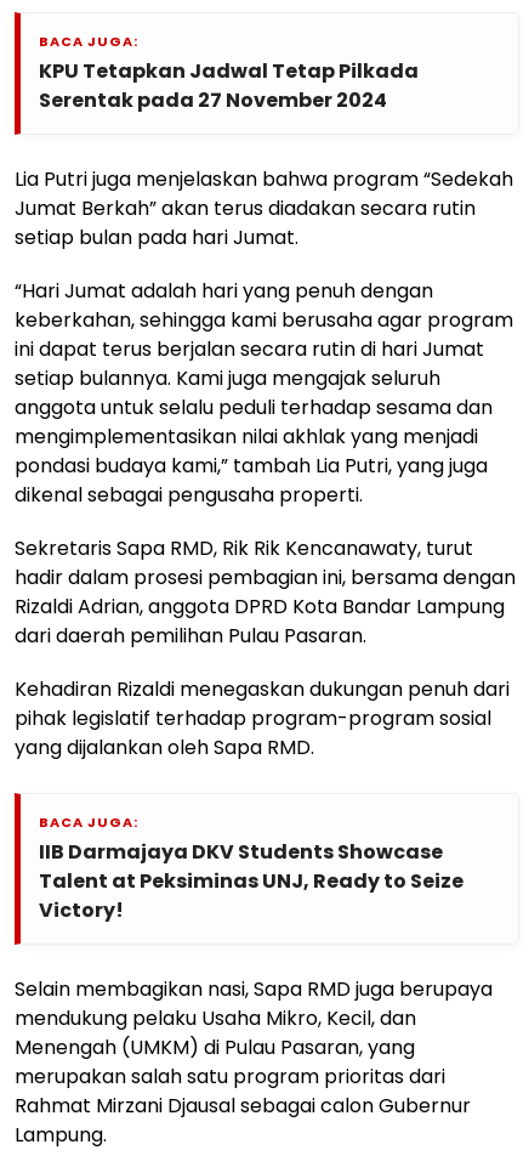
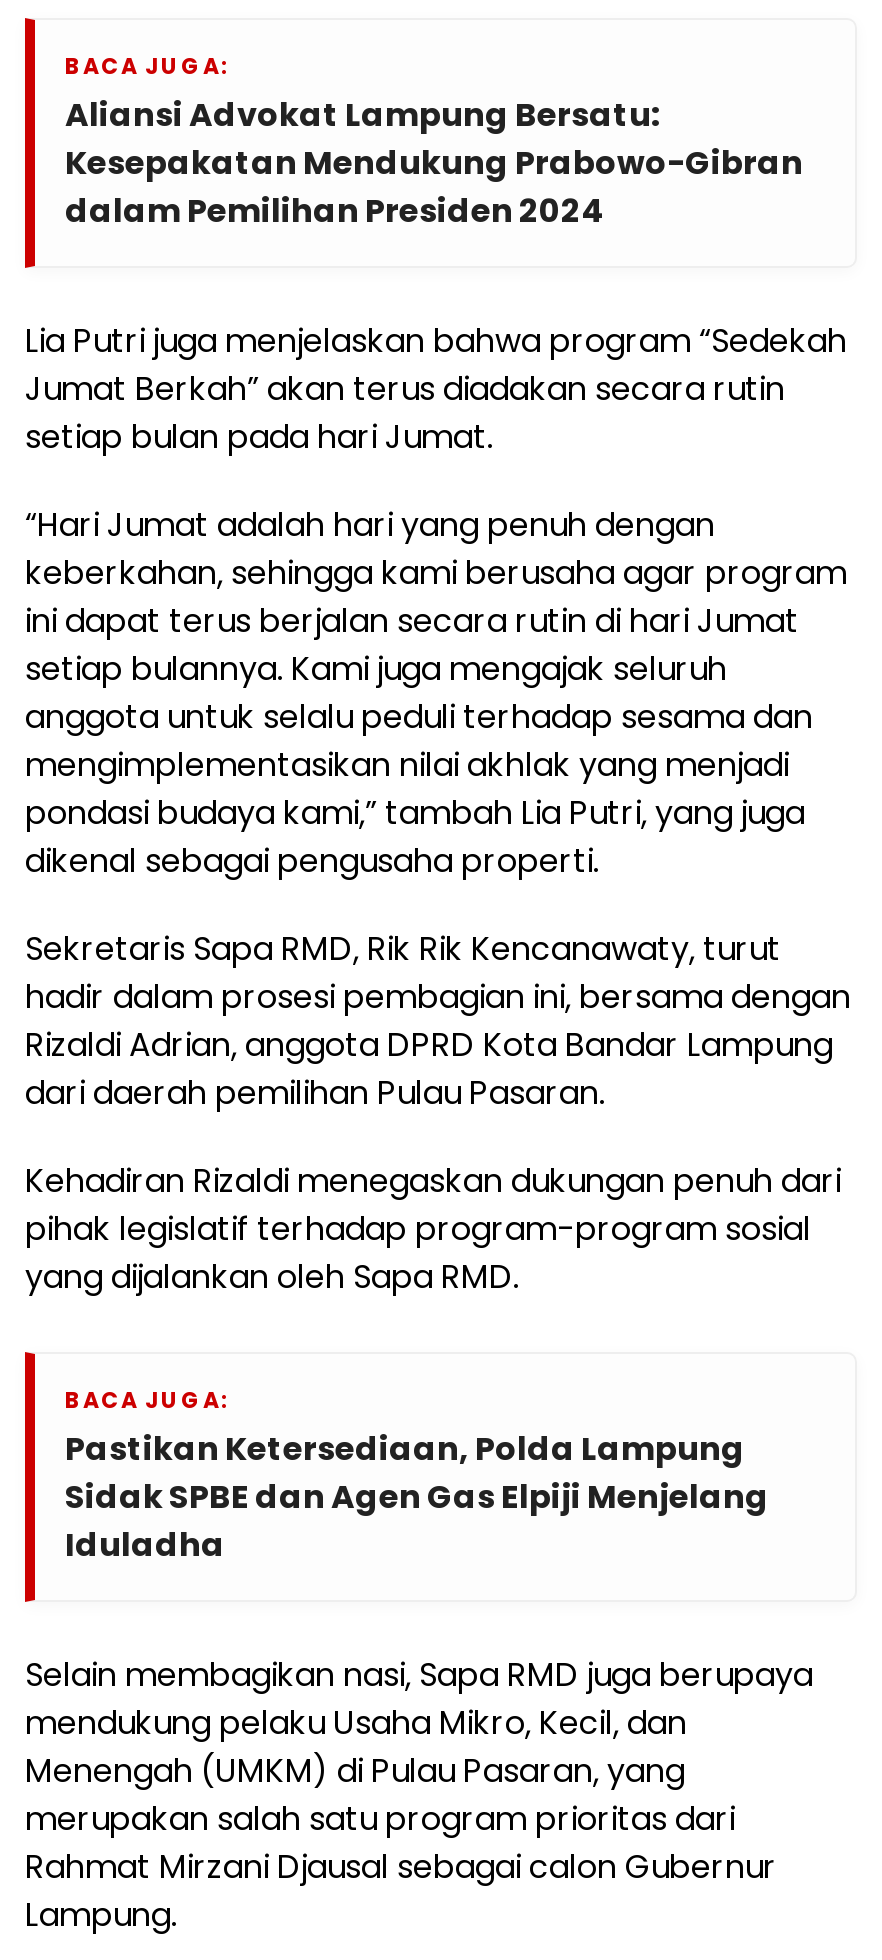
- KPU Tetapkan Jadwal Tetap Pilkada
- Serentak pada 27 November 2024
+ Aliansi Advokat Lampung Bersatu:
+ Kesepakatan Mendukung Prabowo-Gibran
+ dalam Pemilihan Presiden 2024

- IIB Darmajaya DKV Students Showcase
- Talent at Peksiminas UNJ, Ready to Seize
- Victory!
+ Pastikan Ketersediaan, Polda Lampung
+ Sidak SPBE dan Agen Gas Elpiji Menjelang
+ Iduladha
